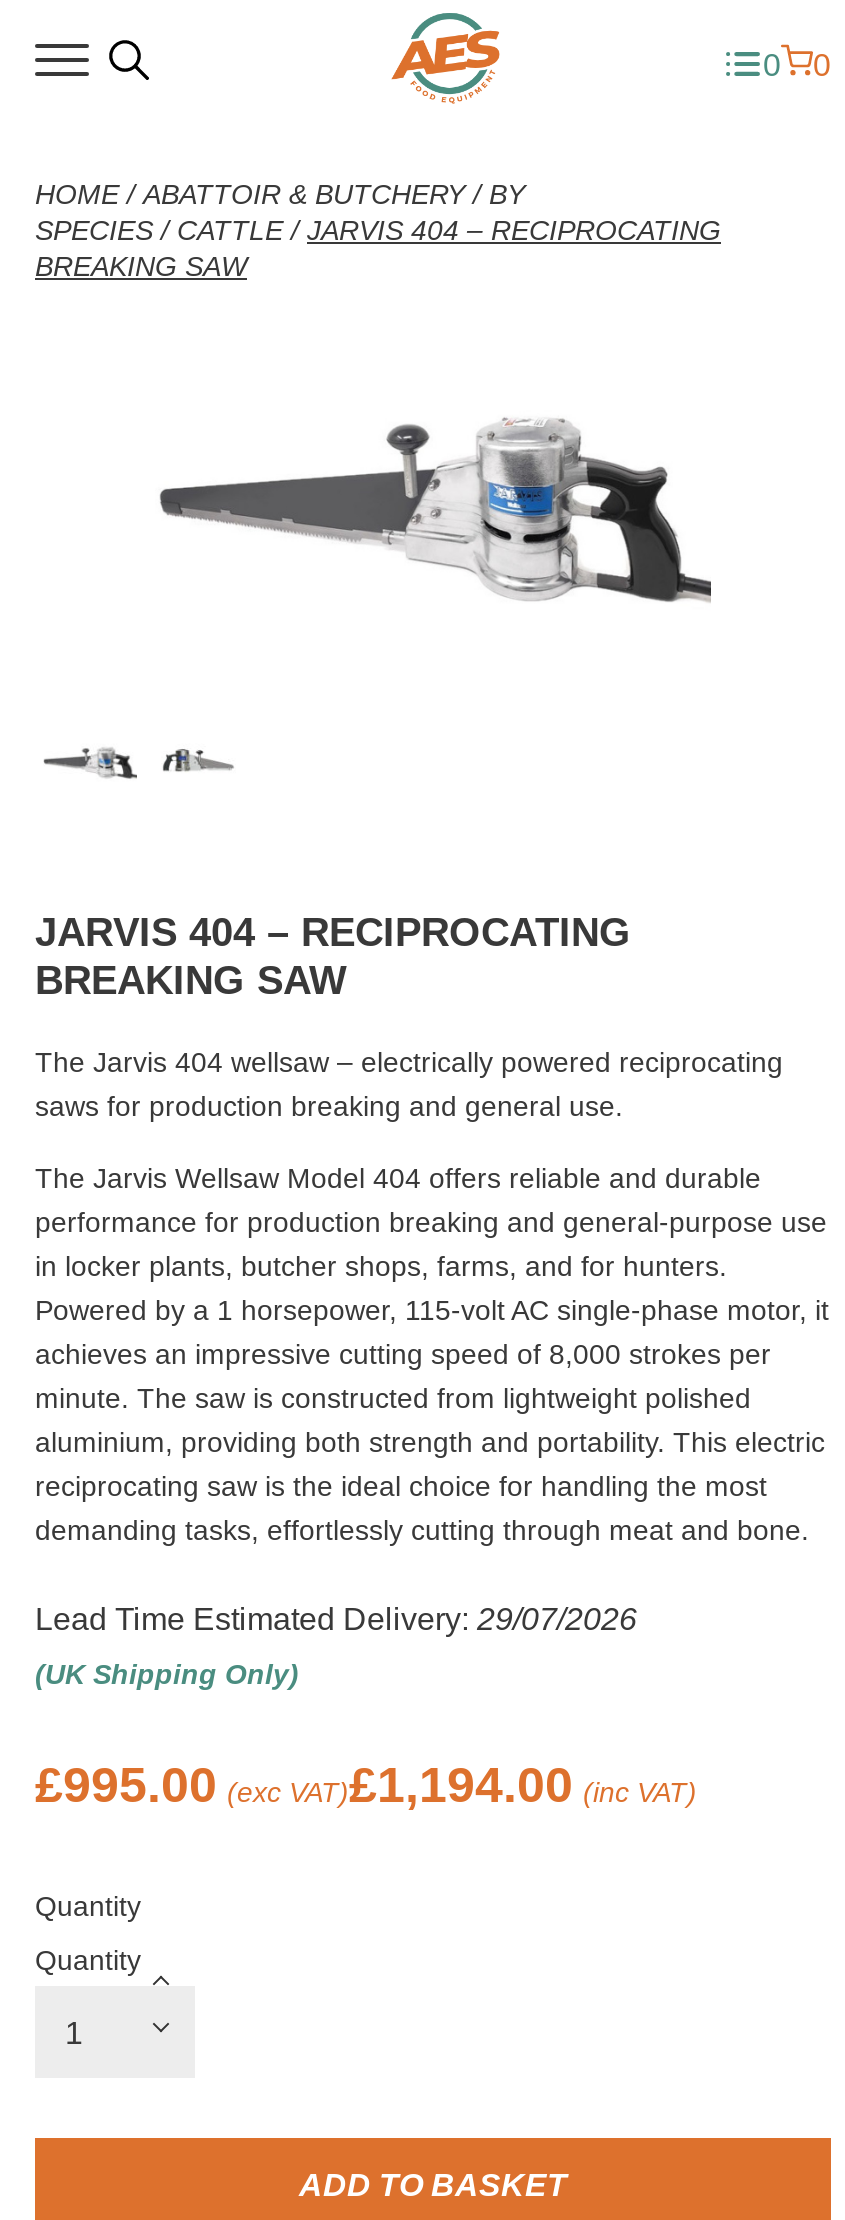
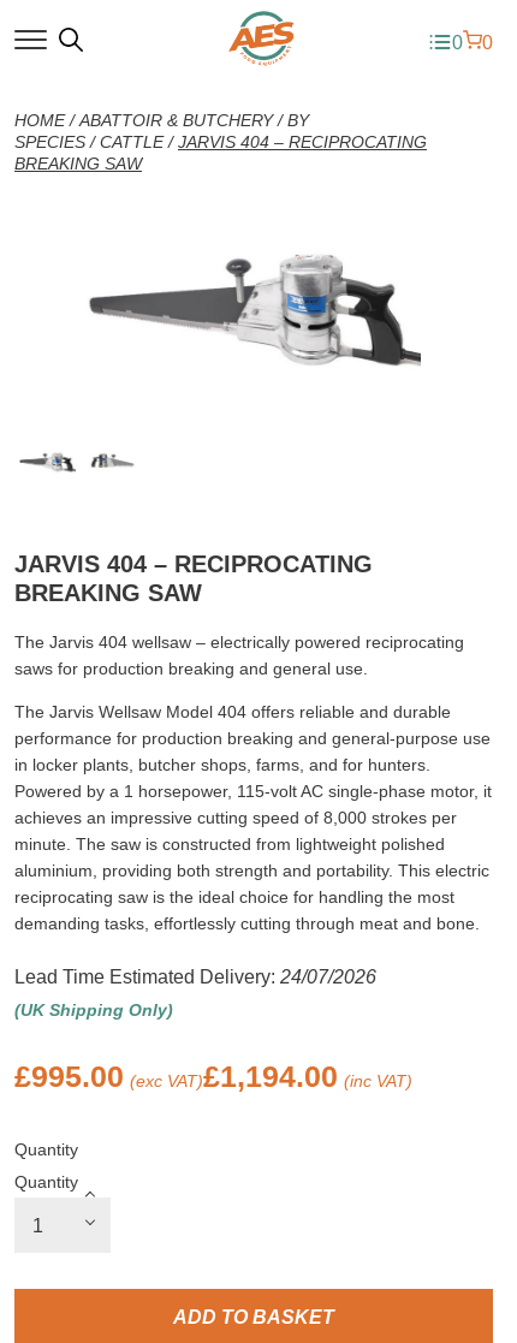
- Lead Time Estimated Delivery: 29/07/2026
+ Lead Time Estimated Delivery: 24/07/2026
